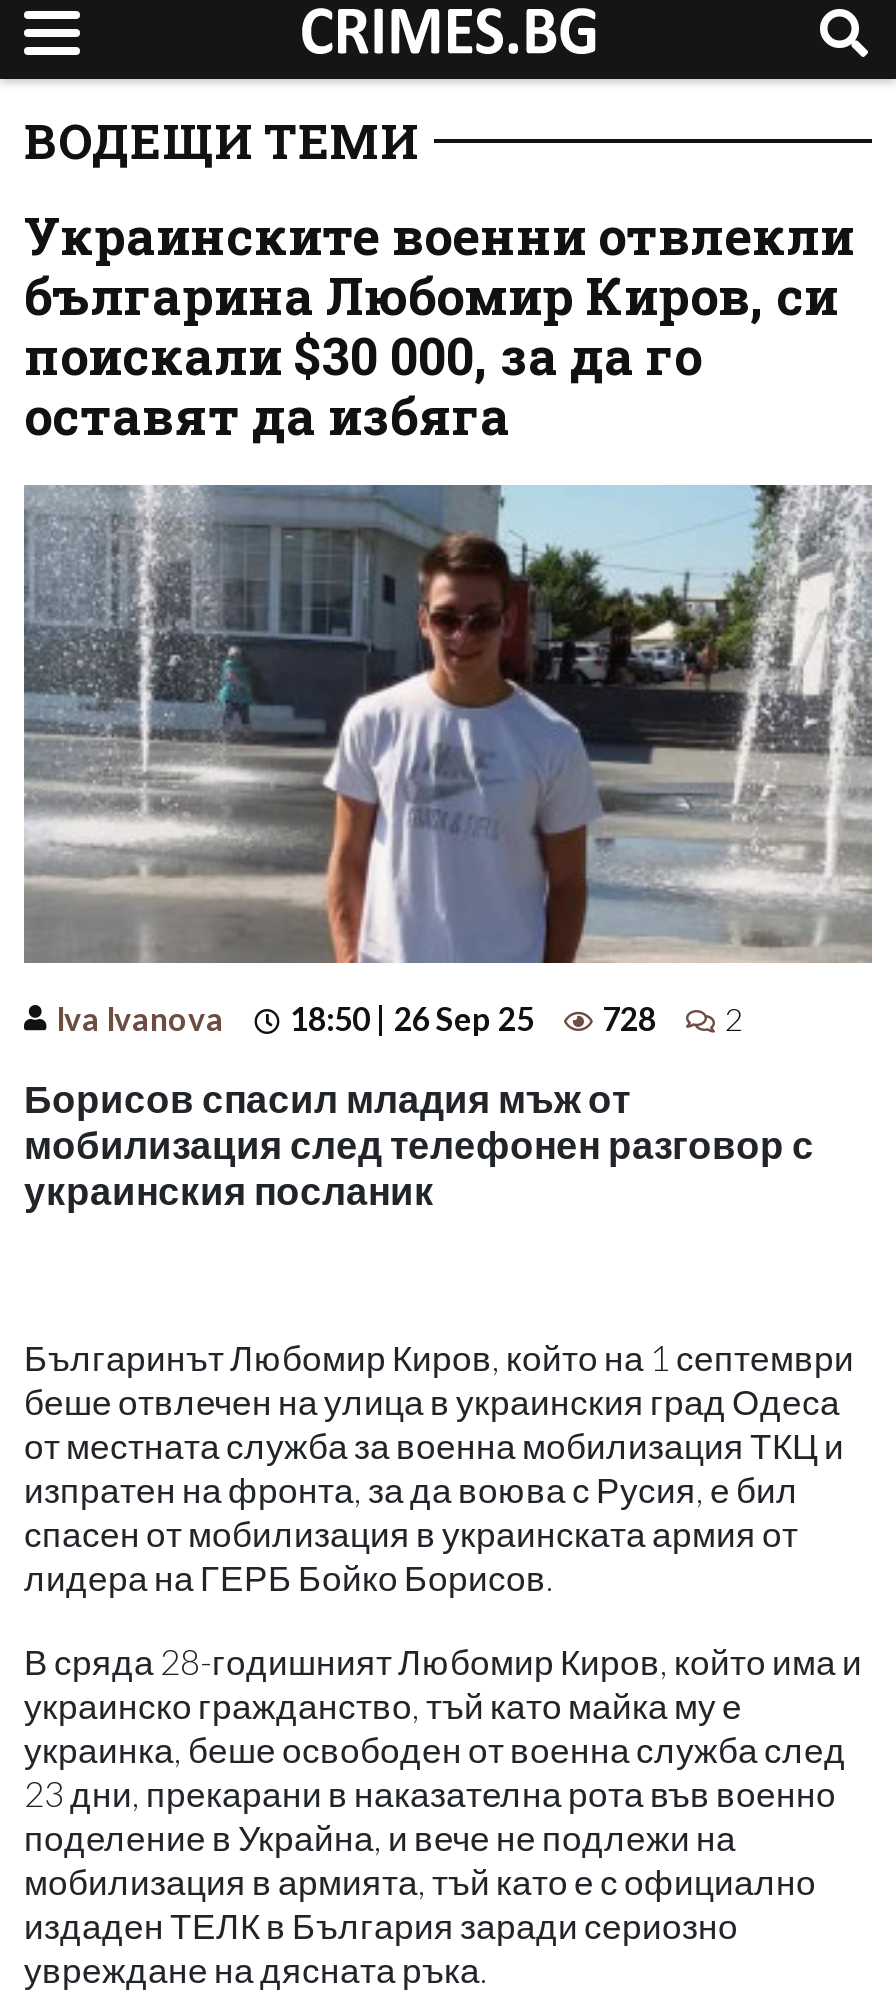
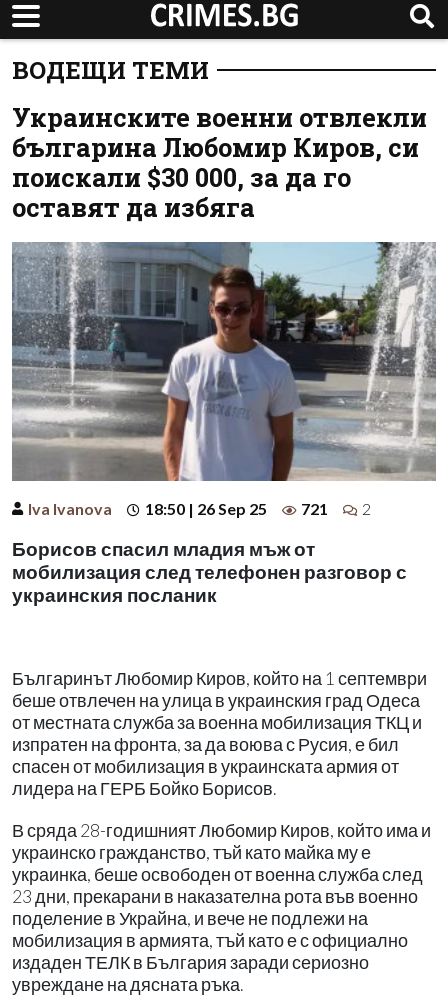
- 728
+ 721
